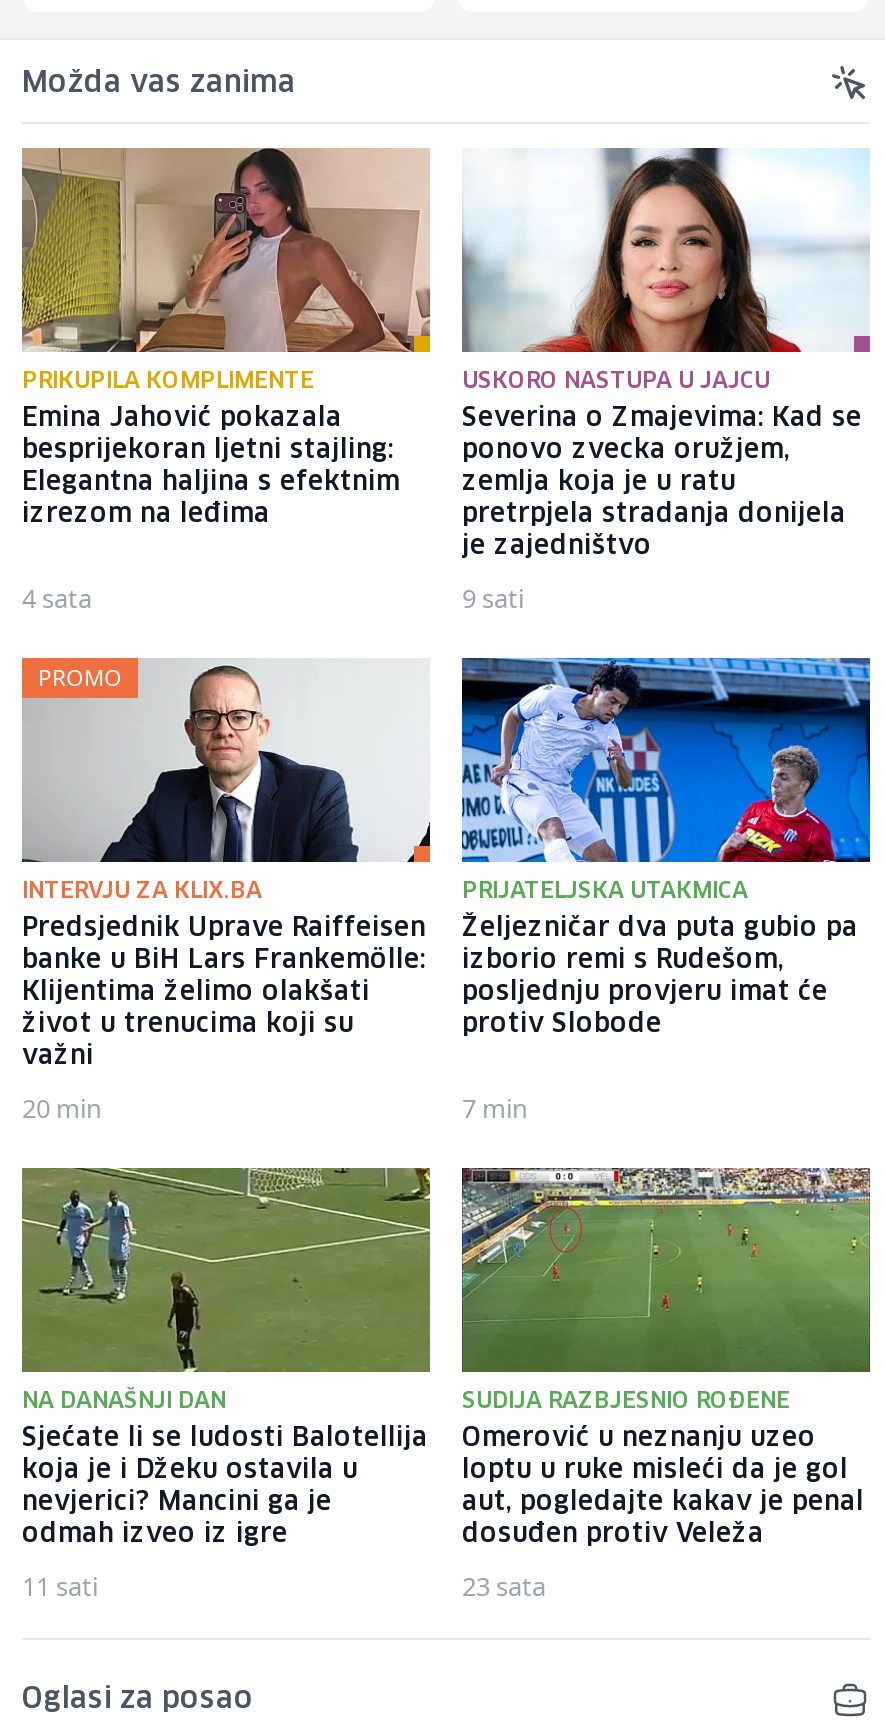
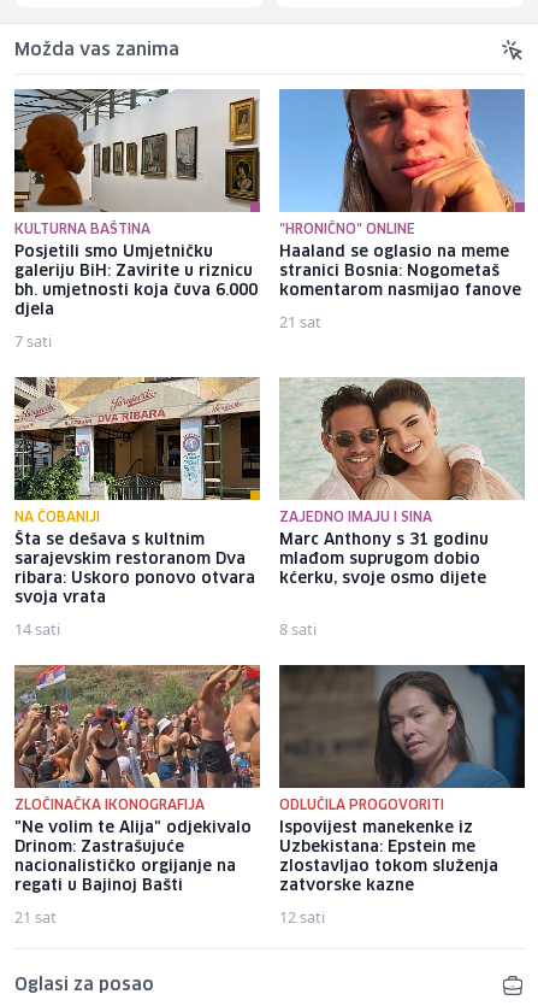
- [image]
- PRIKUPILA KOMPLIMENTE
- Emina Jahović pokazala
- besprijekoran ljetni stajling:
- Elegantna haljina s efektnim
- izrezom na leđima
- 4 sata
+ [image]
+ KULTURNA BAŠTINA
+ Posjetili smo Umjetničku
+ galeriju BiH: Zavirite u riznicu
+ bh. umjetnosti koja čuva 6.000
+ djela
+ 7 sati

- [image]
- USKORO NASTUPA U JAJCU
- Severina o Zmajevima: Kad se
- ponovo zvecka oružjem,
- zemlja koja je u ratu
- pretrpjela stradanja donijela
- je zajedništvo
- 9 sati
- PROMO
+ [image]
+ "HRONIČNO" ONLINE
+ Haaland se oglasio na meme
+ stranici Bosnia: Nogometaš
+ komentarom nasmijao fanove
+ 21 sat

- [image]
- INTERVJU ZA KLIX.BA
- Predsjednik Uprave Raiffeisen
- banke u BiH Lars Frankemölle:
- Klijentima želimo olakšati
- život u trenucima koji su
- važni
- 20 min
+ [image]
+ NA ČOBANIJI
+ Šta se dešava s kultnim
+ sarajevskim restoranom Dva
+ ribara: Uskoro ponovo otvara
+ svoja vrata
+ 14 sati

- [image]
- PRIJATELJSKA UTAKMICA
- Željezničar dva puta gubio pa
- izborio remi s Rudešom,
- posljednju provjeru imat će
- protiv Slobode
- 7 min
+ [image]
+ ZAJEDNO IMAJU I SINA
+ Marc Anthony s 31 godinu
+ mlađom suprugom dobio
+ kćerku, svoje osmo dijete
+ 8 sati

- [image]
- NA DANAŠNJI DAN
- Sjećate li se ludosti Balotellija
- koja je i Džeku ostavila u
- nevjerici? Mancini ga je
- odmah izveo iz igre
- 11 sati
+ [image]
+ ZLOČINAČKA IKONOGRAFIJA
+ "Ne volim te Alija" odjekivalo
+ Drinom: Zastrašujuće
+ nacionalističko orgijanje na
+ regati u Bajinoj Bašti
+ 21 sat

- [image]
- SUDIJA RAZBJESNIO ROĐENE
- Omerović u neznanju uzeo
- loptu u ruke misleći da je gol
- aut, pogledajte kakav je penal
- dosuđen protiv Veleža
- 23 sata
+ [image]
+ ODLUČILA PROGOVORITI
+ Ispovijest manekenke iz
+ Uzbekistana: Epstein me
+ zlostavljao tokom služenja
+ zatvorske kazne
+ 12 sati
